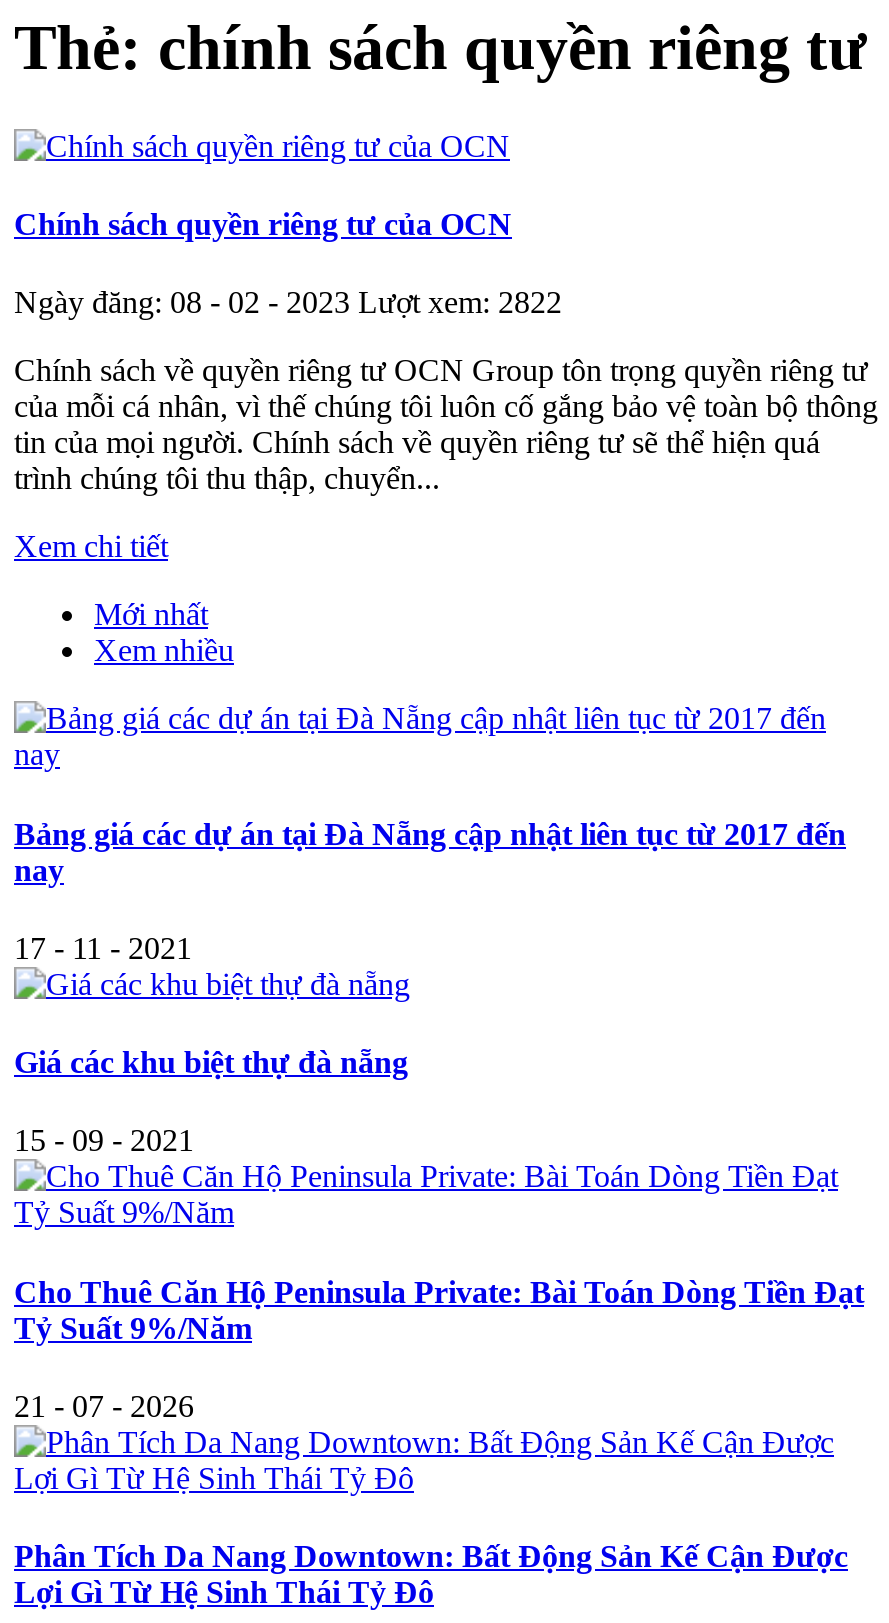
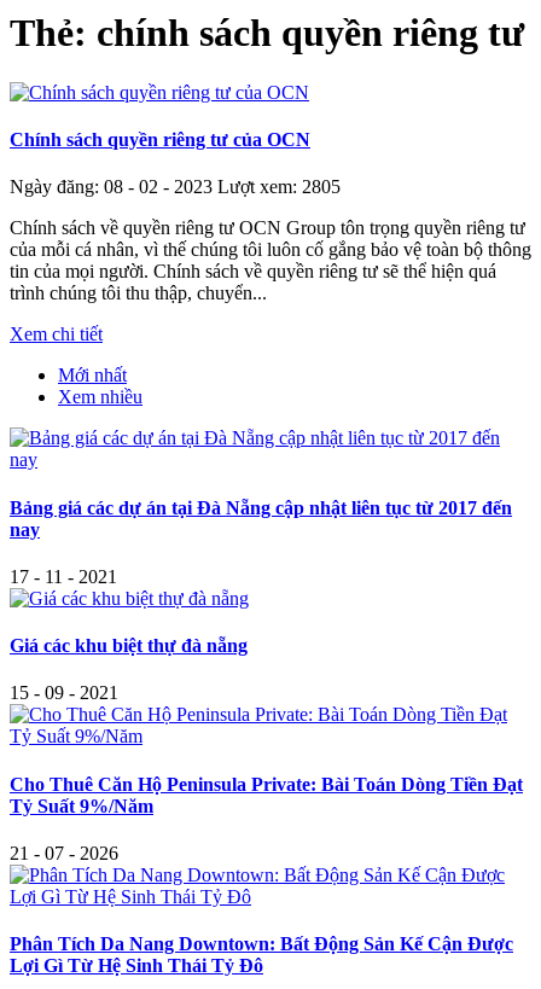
- Ngày đăng: 08 - 02 - 2023 Lượt xem: 2822
+ Ngày đăng: 08 - 02 - 2023 Lượt xem: 2805
